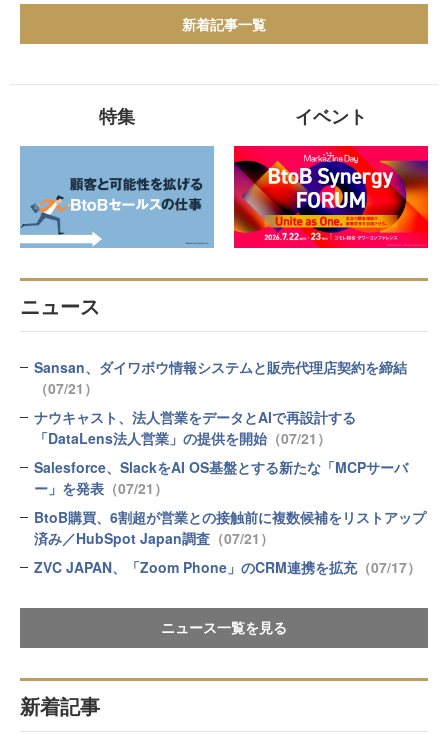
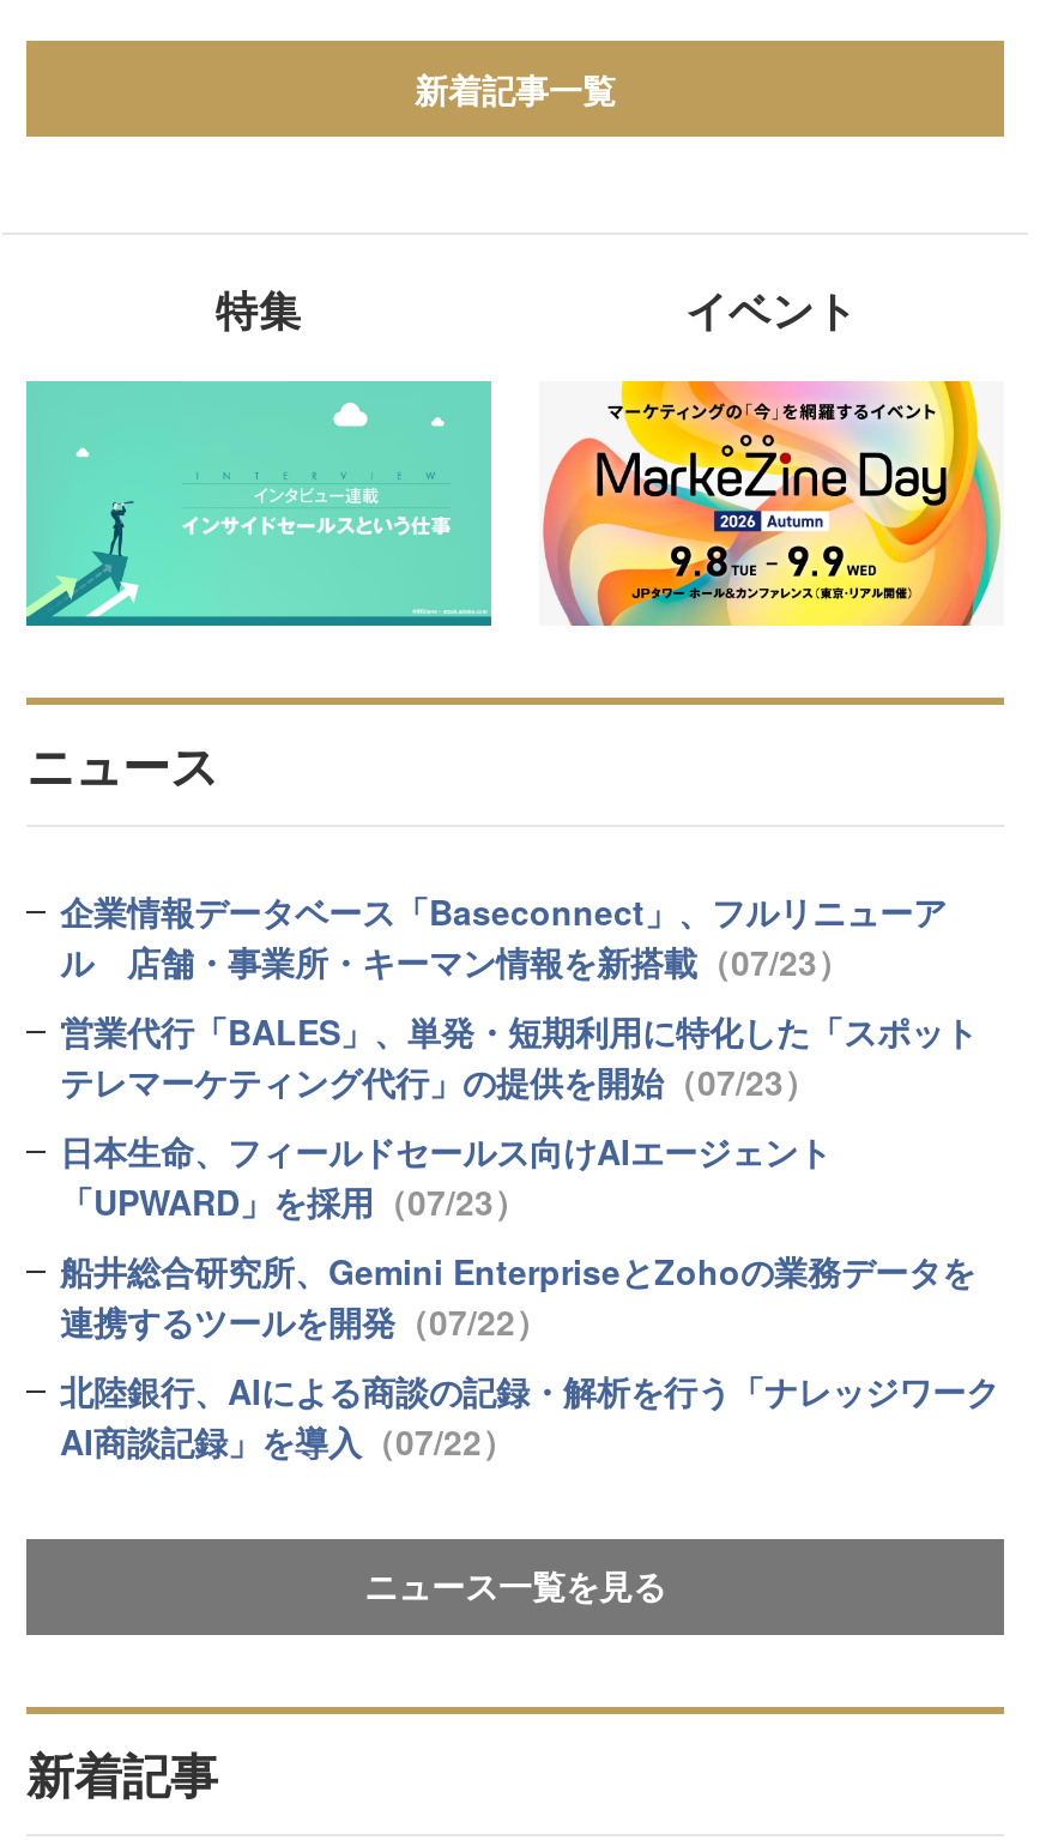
- [image]
+ [image]

- [image]
+ [image]

- Sansan、ダイワボウ情報システムと販売代理店契約を締結
- （07/21）
- ナウキャスト、法人営業をデータとAIで再設計する
- 「DataLens法人営業」の提供を開始（07/21）
- Salesforce、SlackをAI OS基盤とする新たな「MCPサーバ
- ー」を発表（07/21）
- BtoB購買、6割超が営業との接触前に複数候補をリストアップ
- 済み／HubSpot Japan調査（07/21）
- ZVC JAPAN、「Zoom Phone」のCRM連携を拡充（07/17）
+ 企業情報データベース「Baseconnect」、フルリニューア
+ ル 店舗・事業所・キーマン情報を新搭載（07/23）
+ 営業代行「BALES」、単発・短期利用に特化した「スポット
+ テレマーケティング代行」の提供を開始（07/23）
+ 日本生命、フィールドセールス向けAIエージェント
+ 「UPWARD」を採用（07/23）
+ 船井総合研究所、Gemini EnterpriseとZohoの業務データを
+ 連携するツールを開発（07/22）
+ 北陸銀行、AIによる商談の記録・解析を行う「ナレッジワーク
+ AI商談記録」を導入（07/22）
